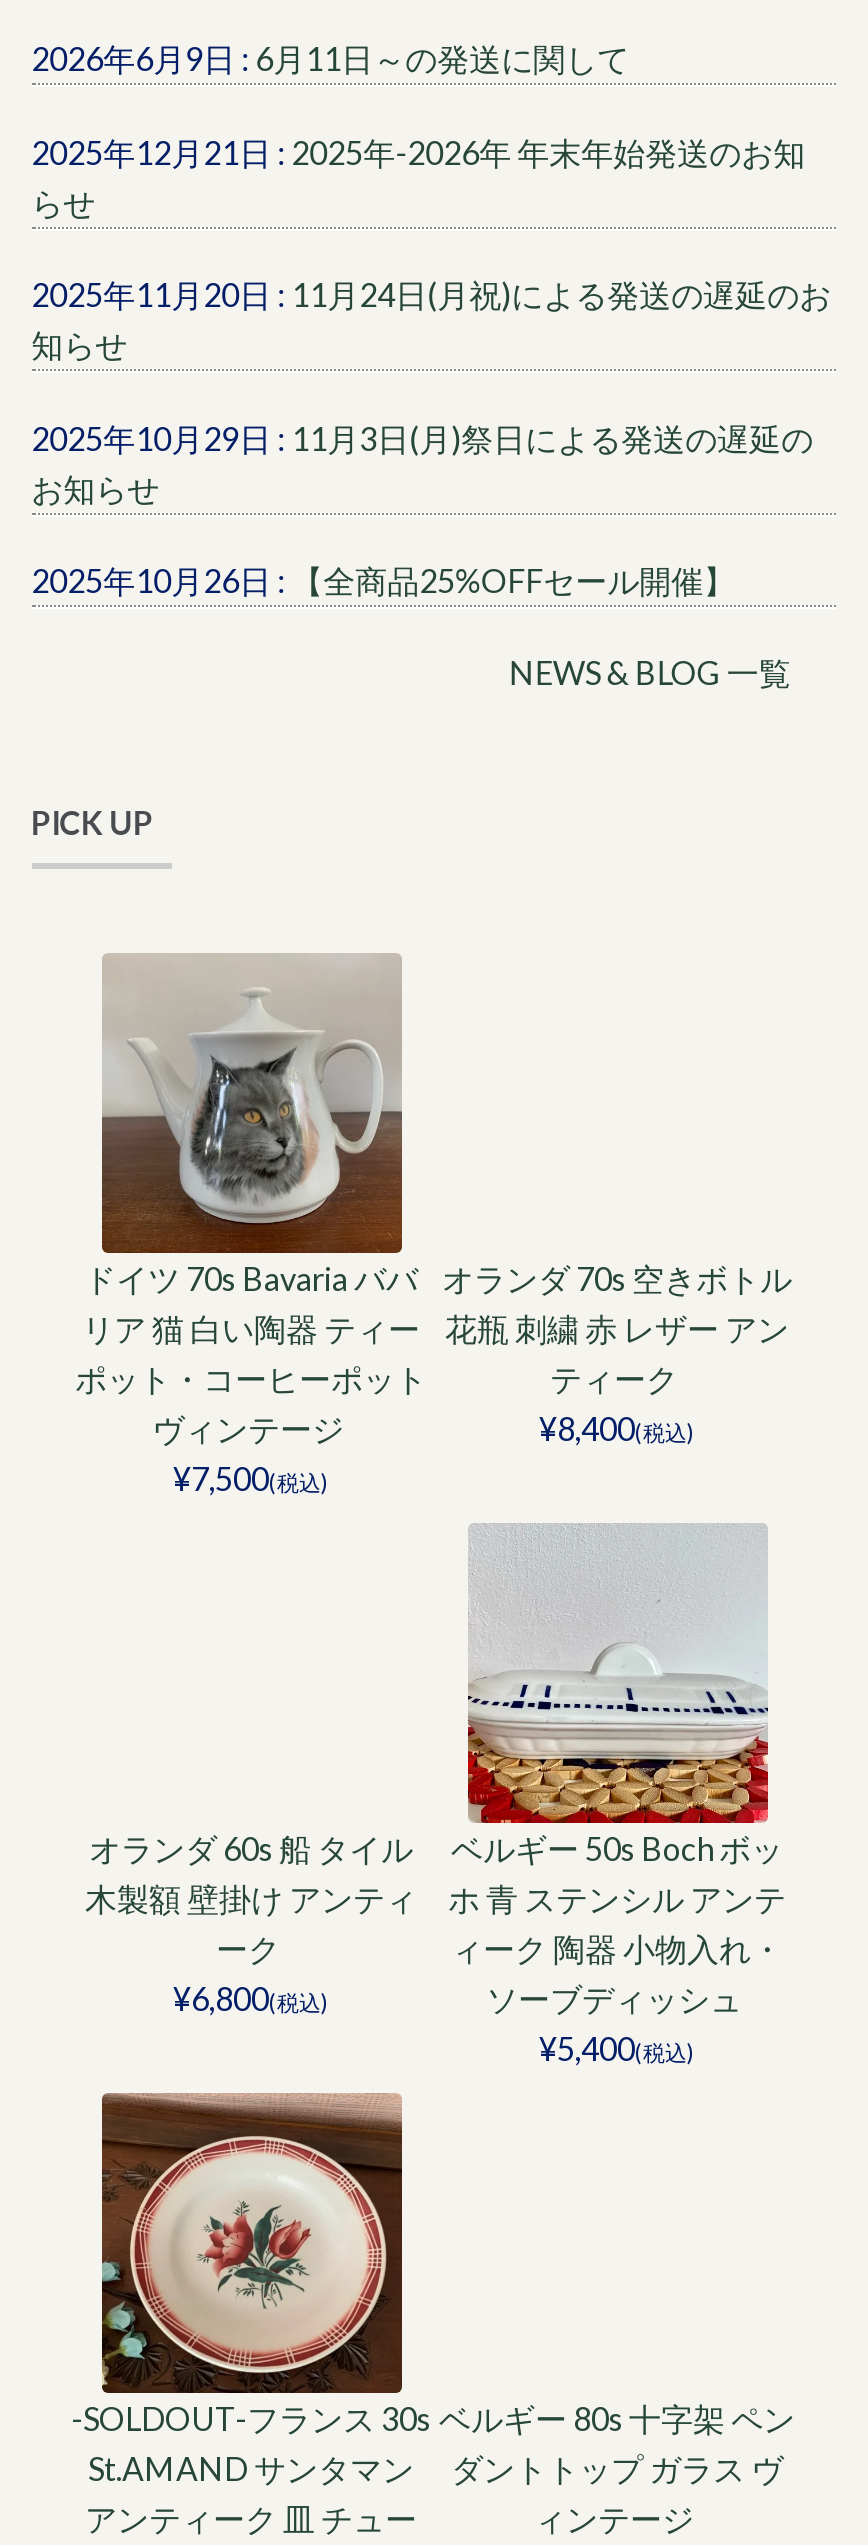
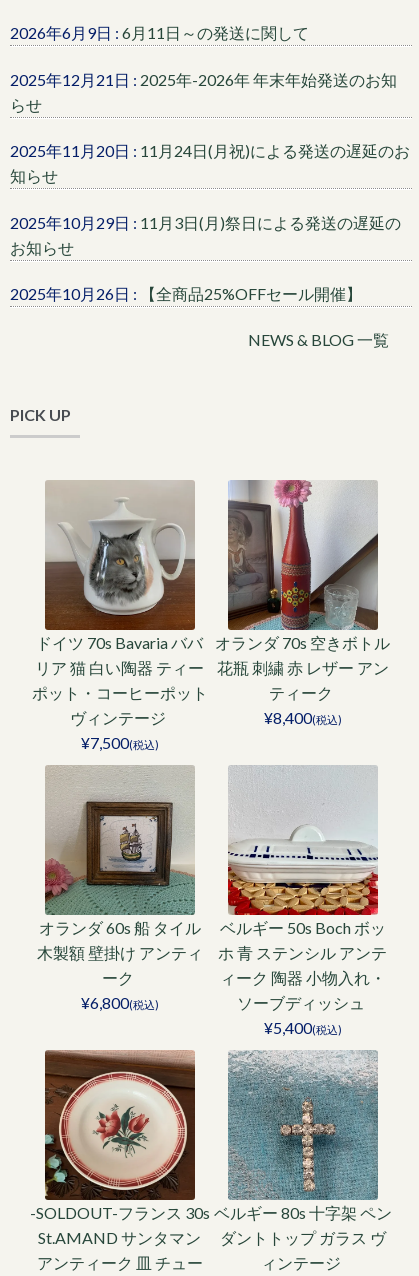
+ [image]

+ [image]

+ [image]
